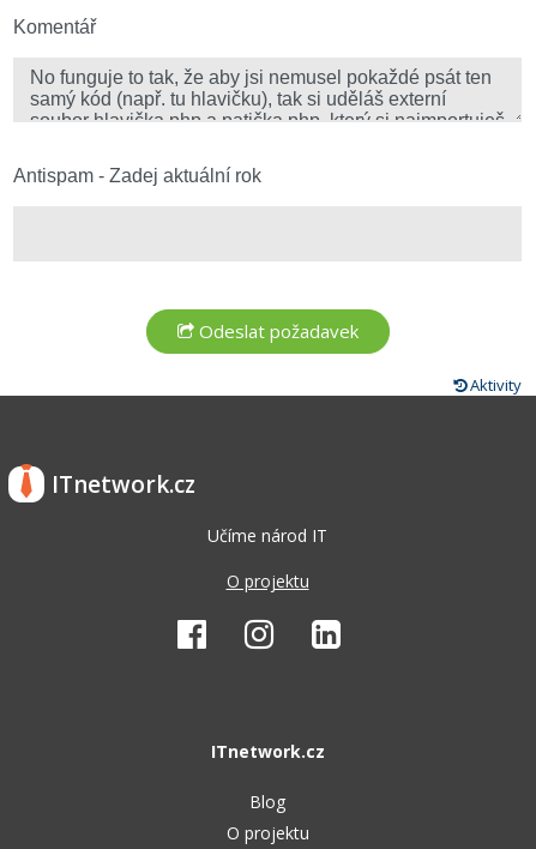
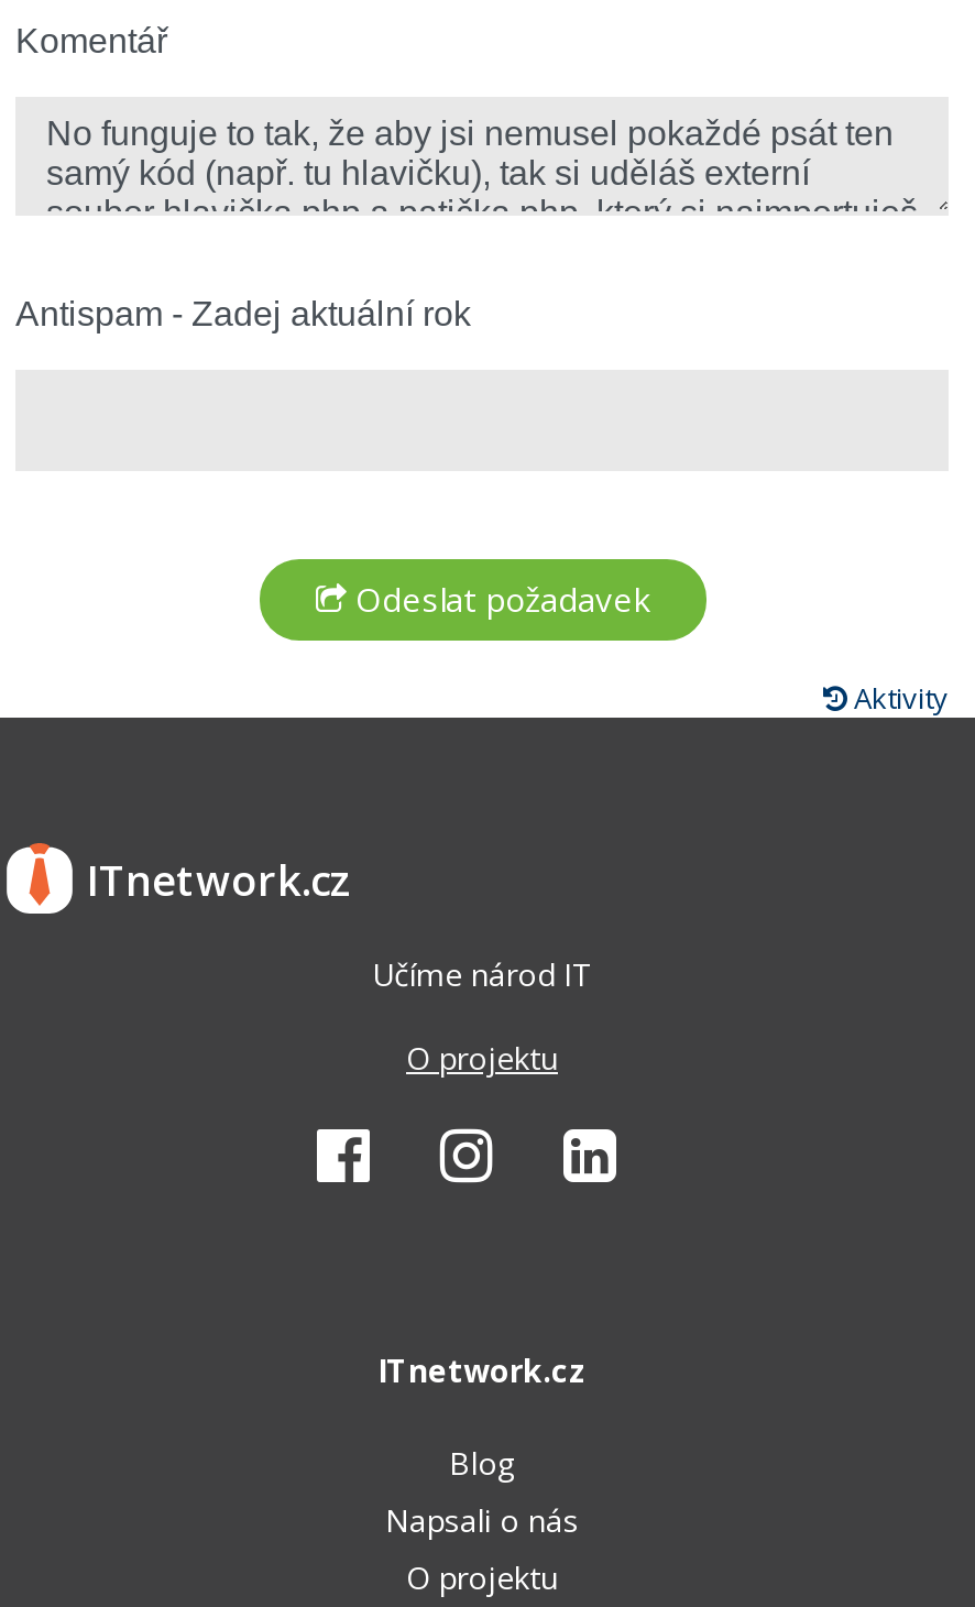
+ Napsali o nás
